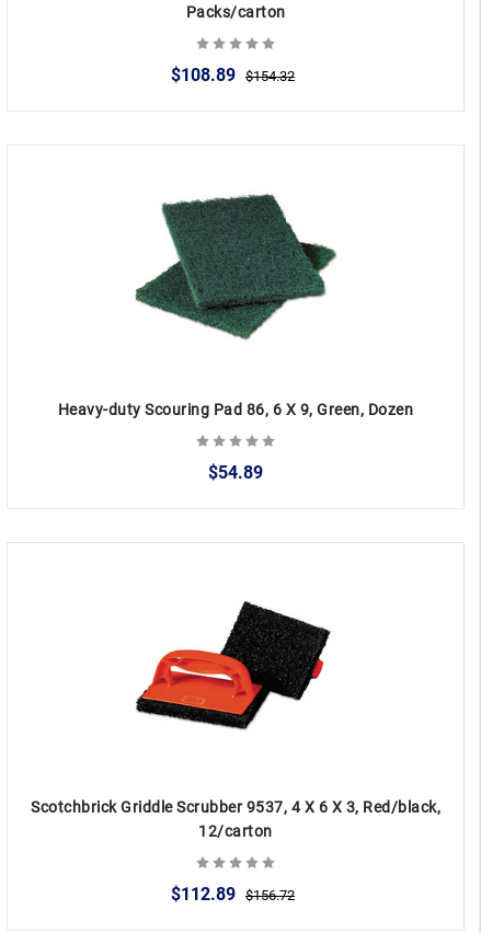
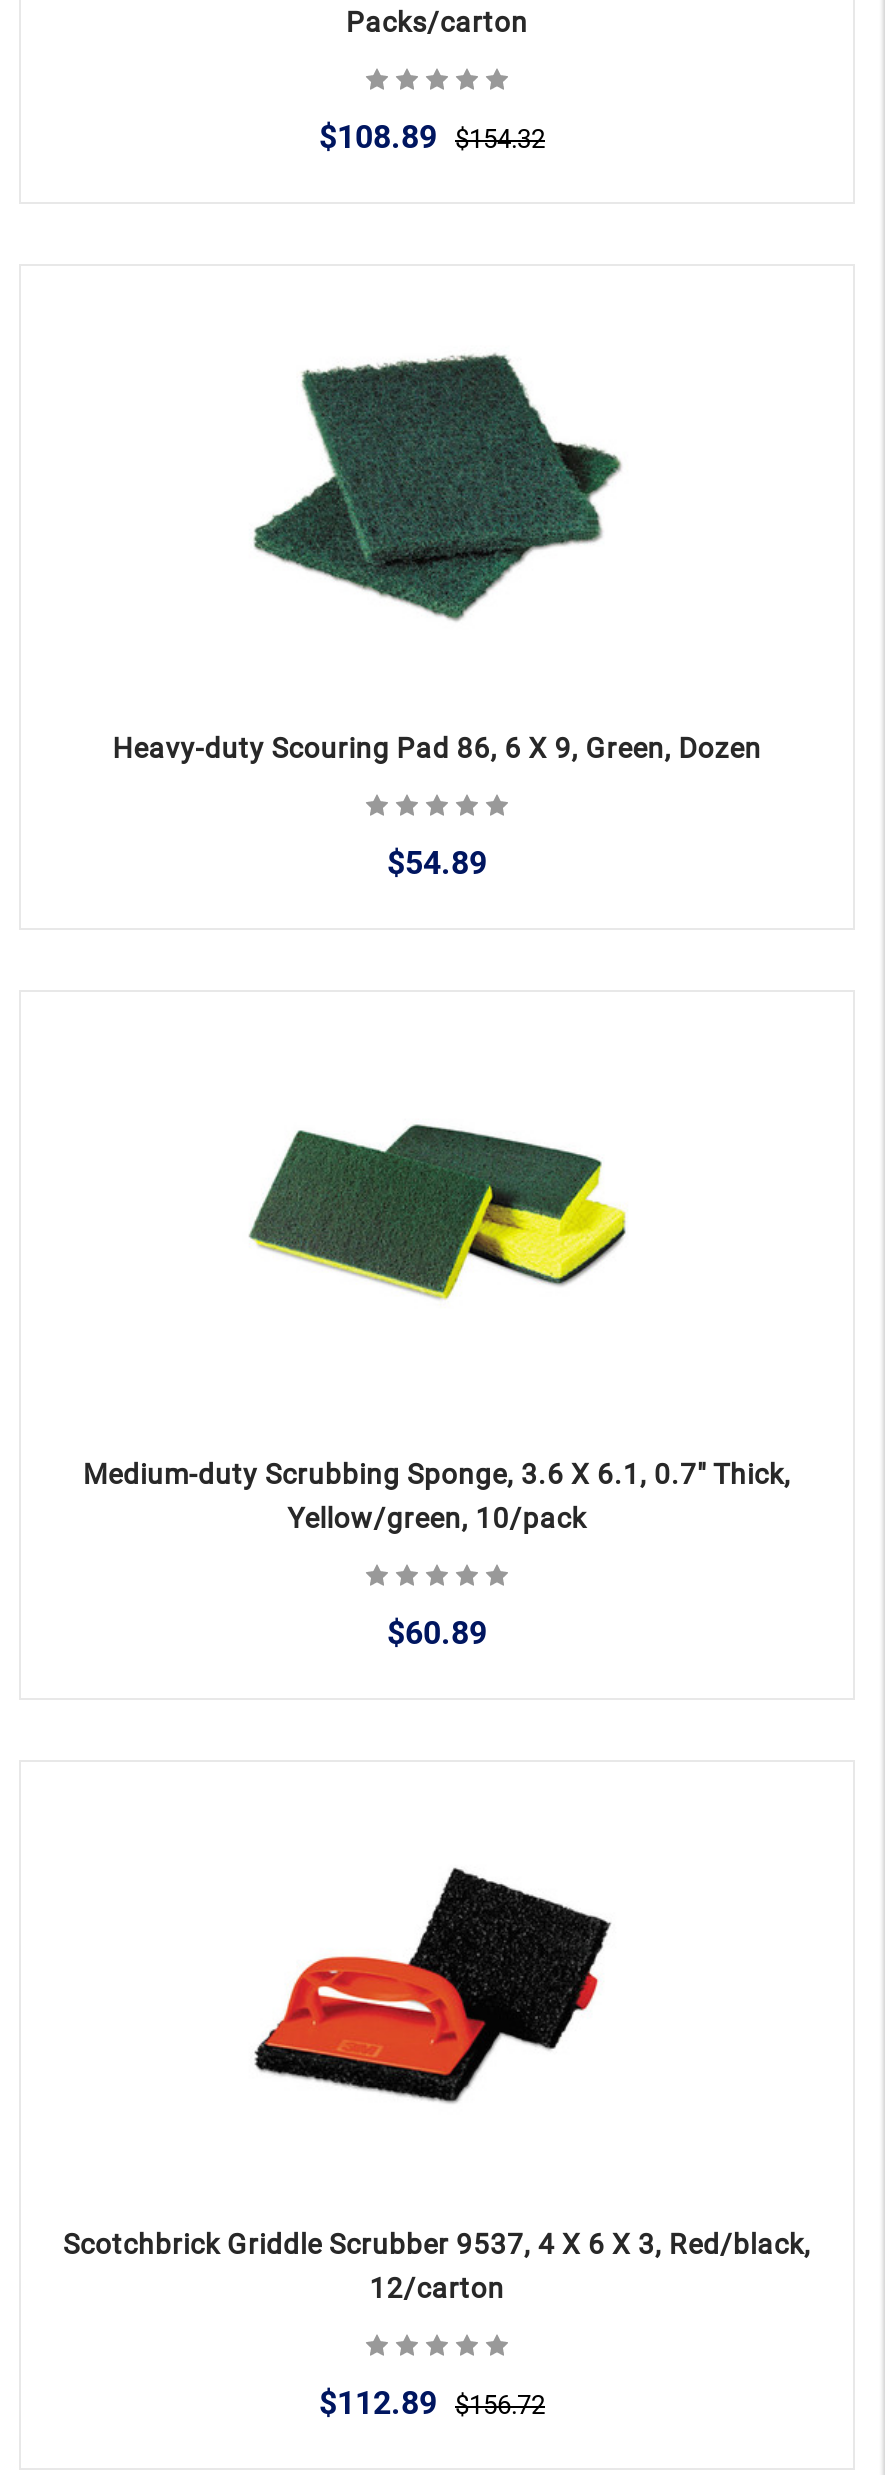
+ Medium-duty Scrubbing Sponge, 3.6 X 6.1, 0.7" Thick,
+ Yellow/green, 10/pack
+ $60.89

+ [image]
